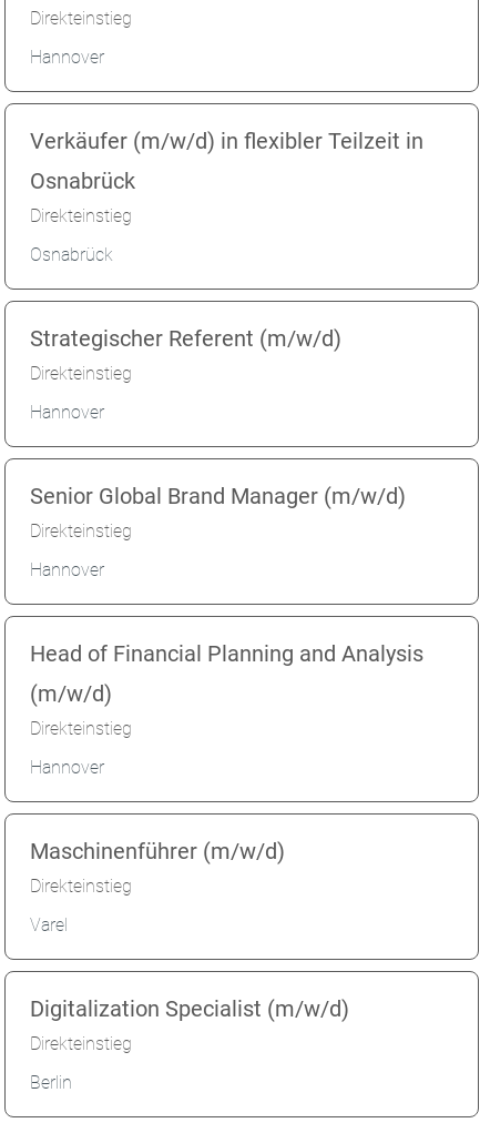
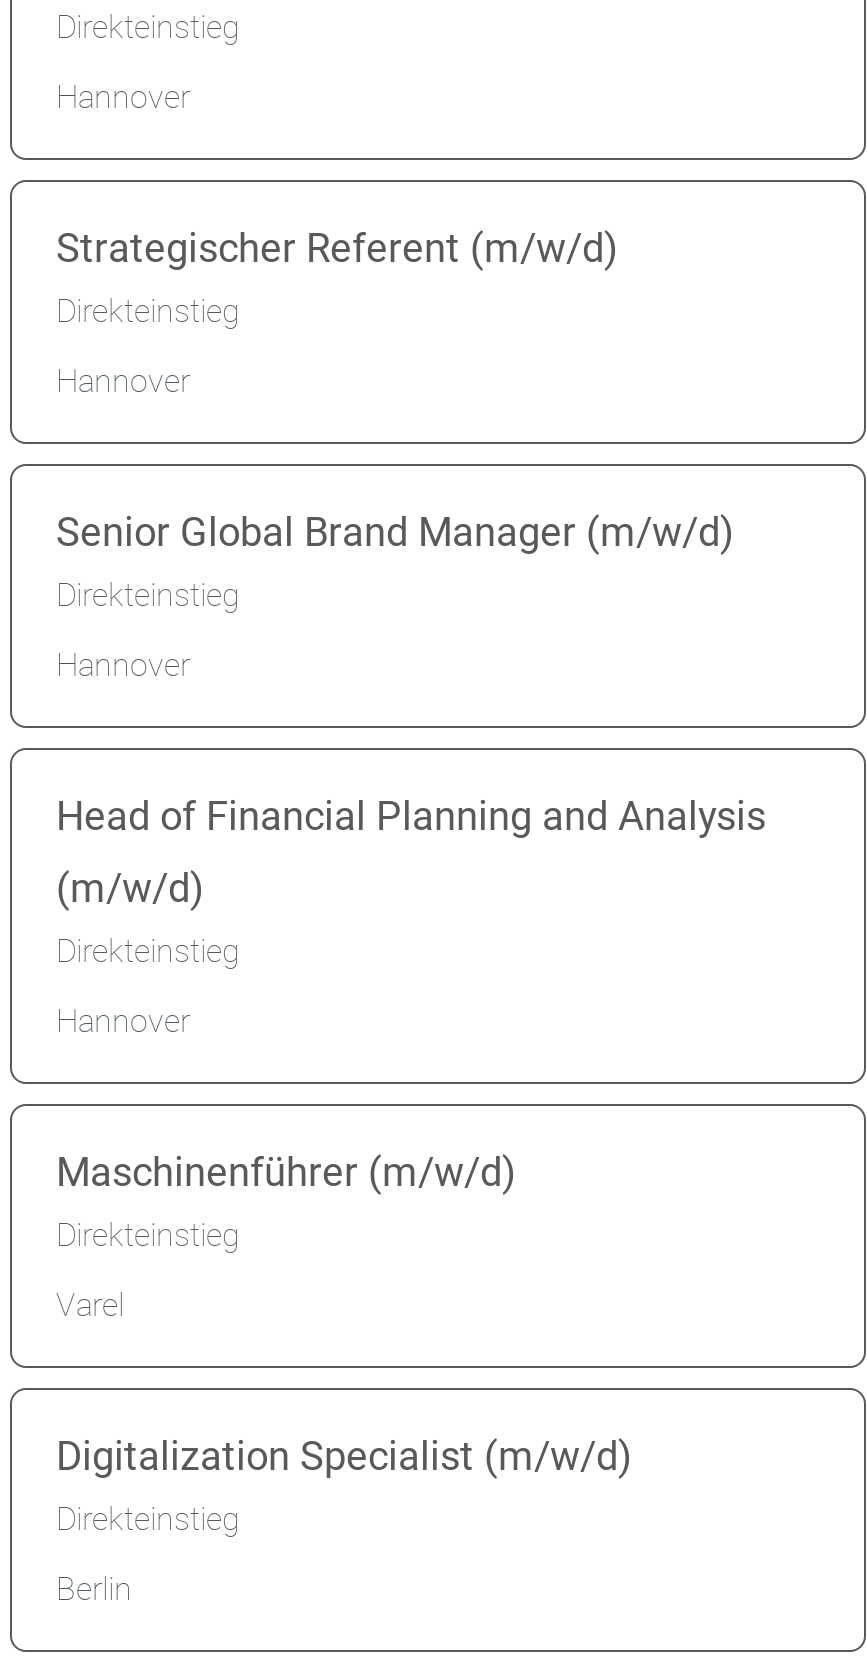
- Verkäufer (m/w/d) in flexibler Teilzeit in
- Osnabrück
- Direkteinstieg
- Osnabrück
